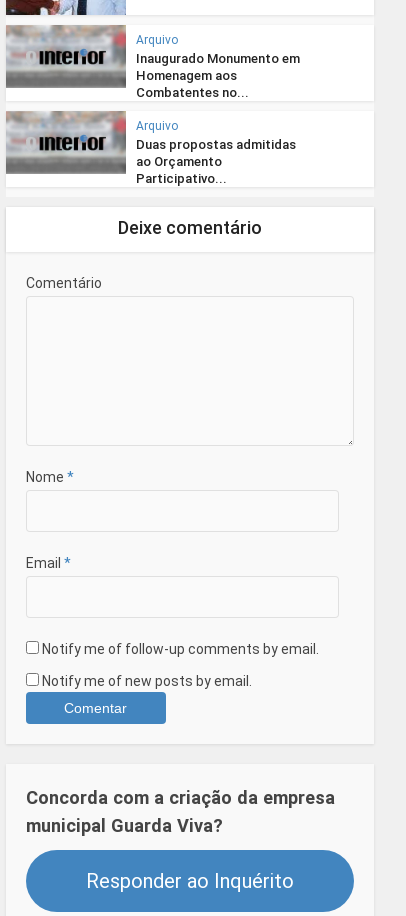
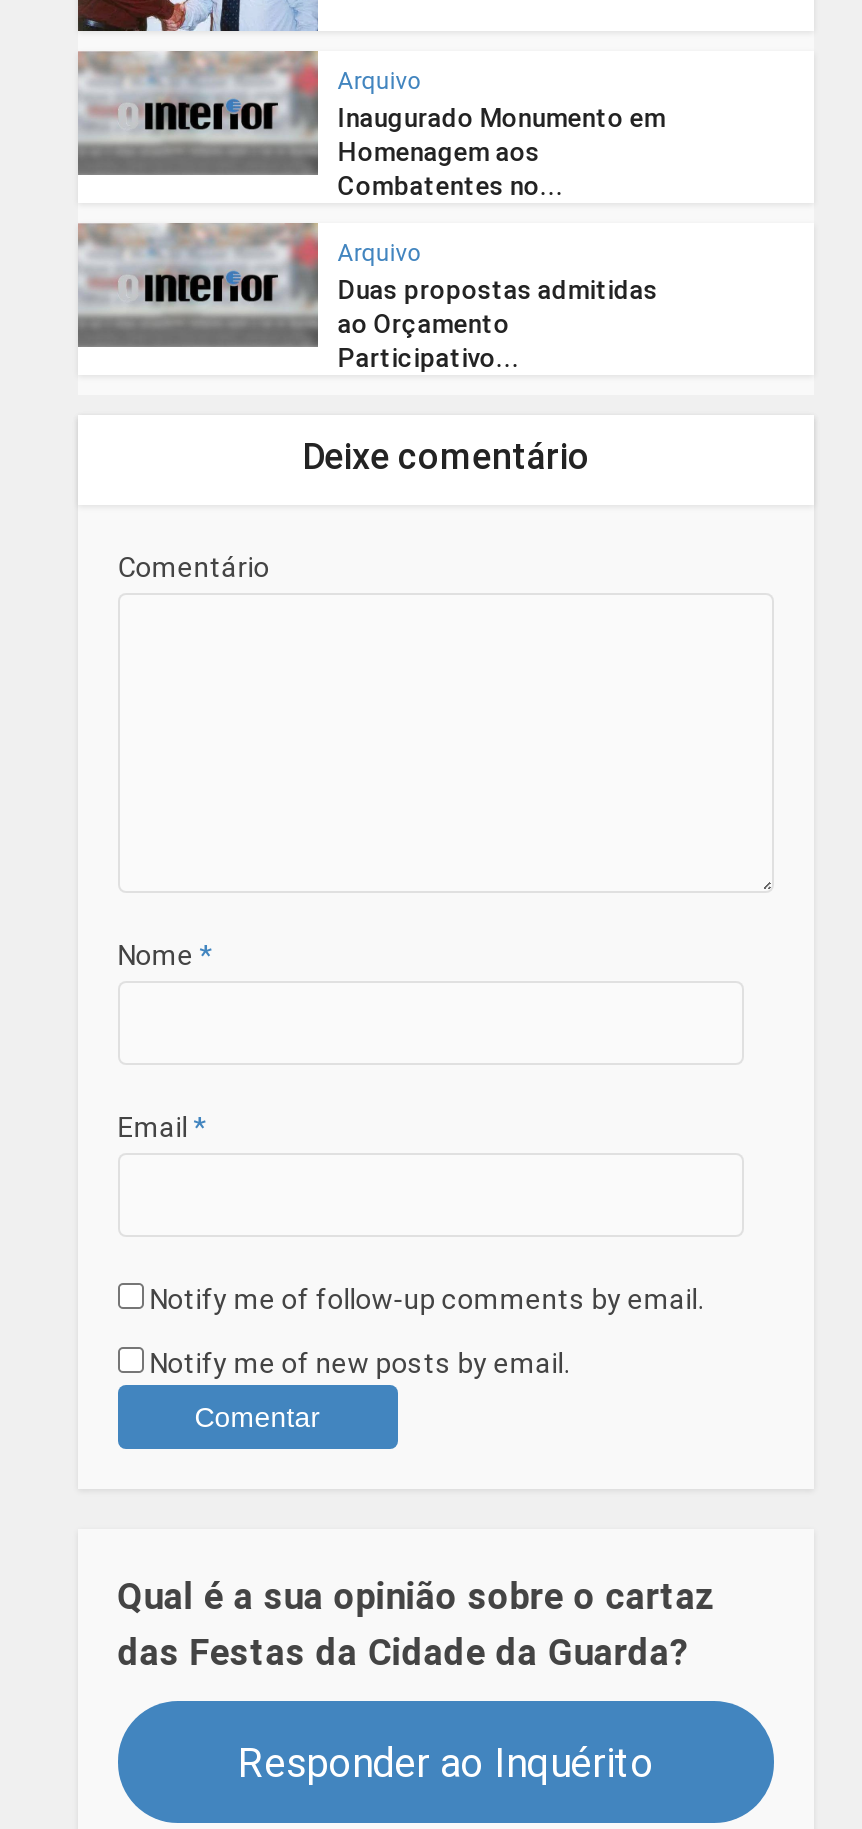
- Concorda com a criação da empresa
- municipal Guarda Viva?
+ Qual é a sua opinião sobre o cartaz
+ das Festas da Cidade da Guarda?
